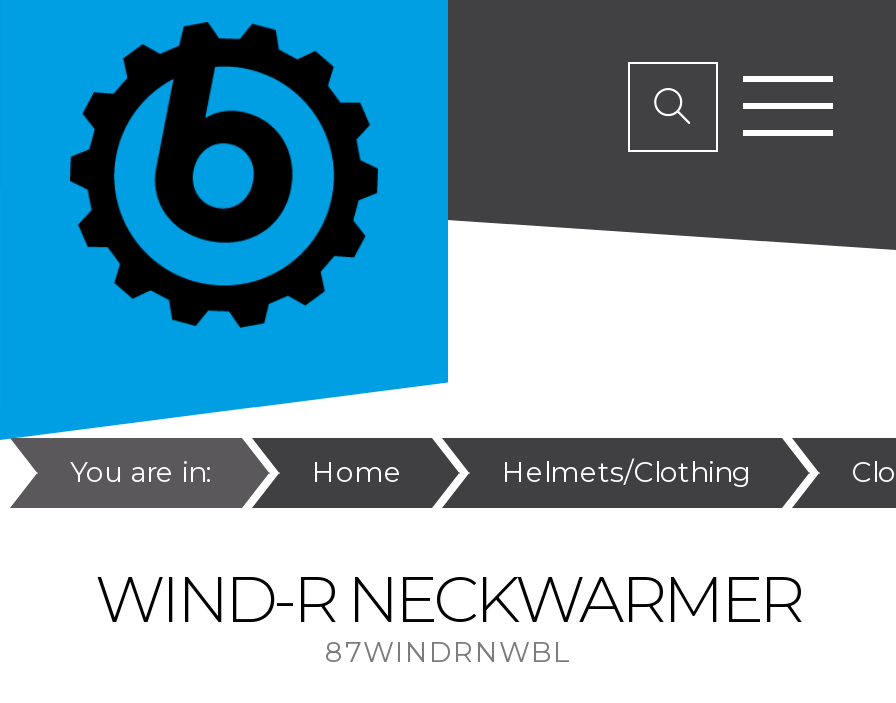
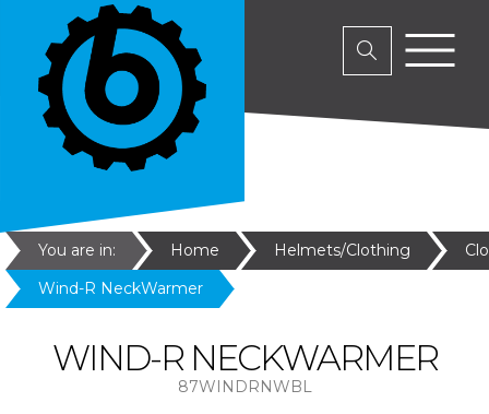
+ Wind-R NeckWarmer
